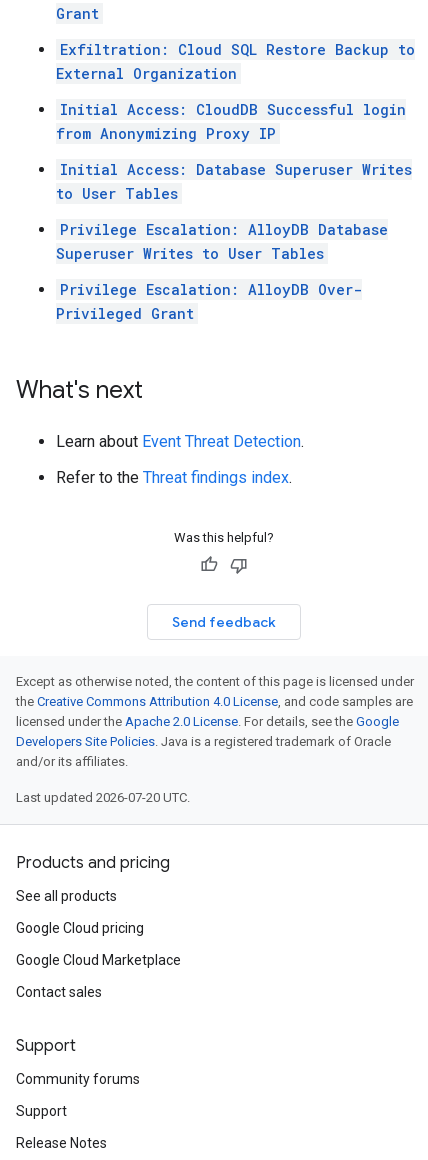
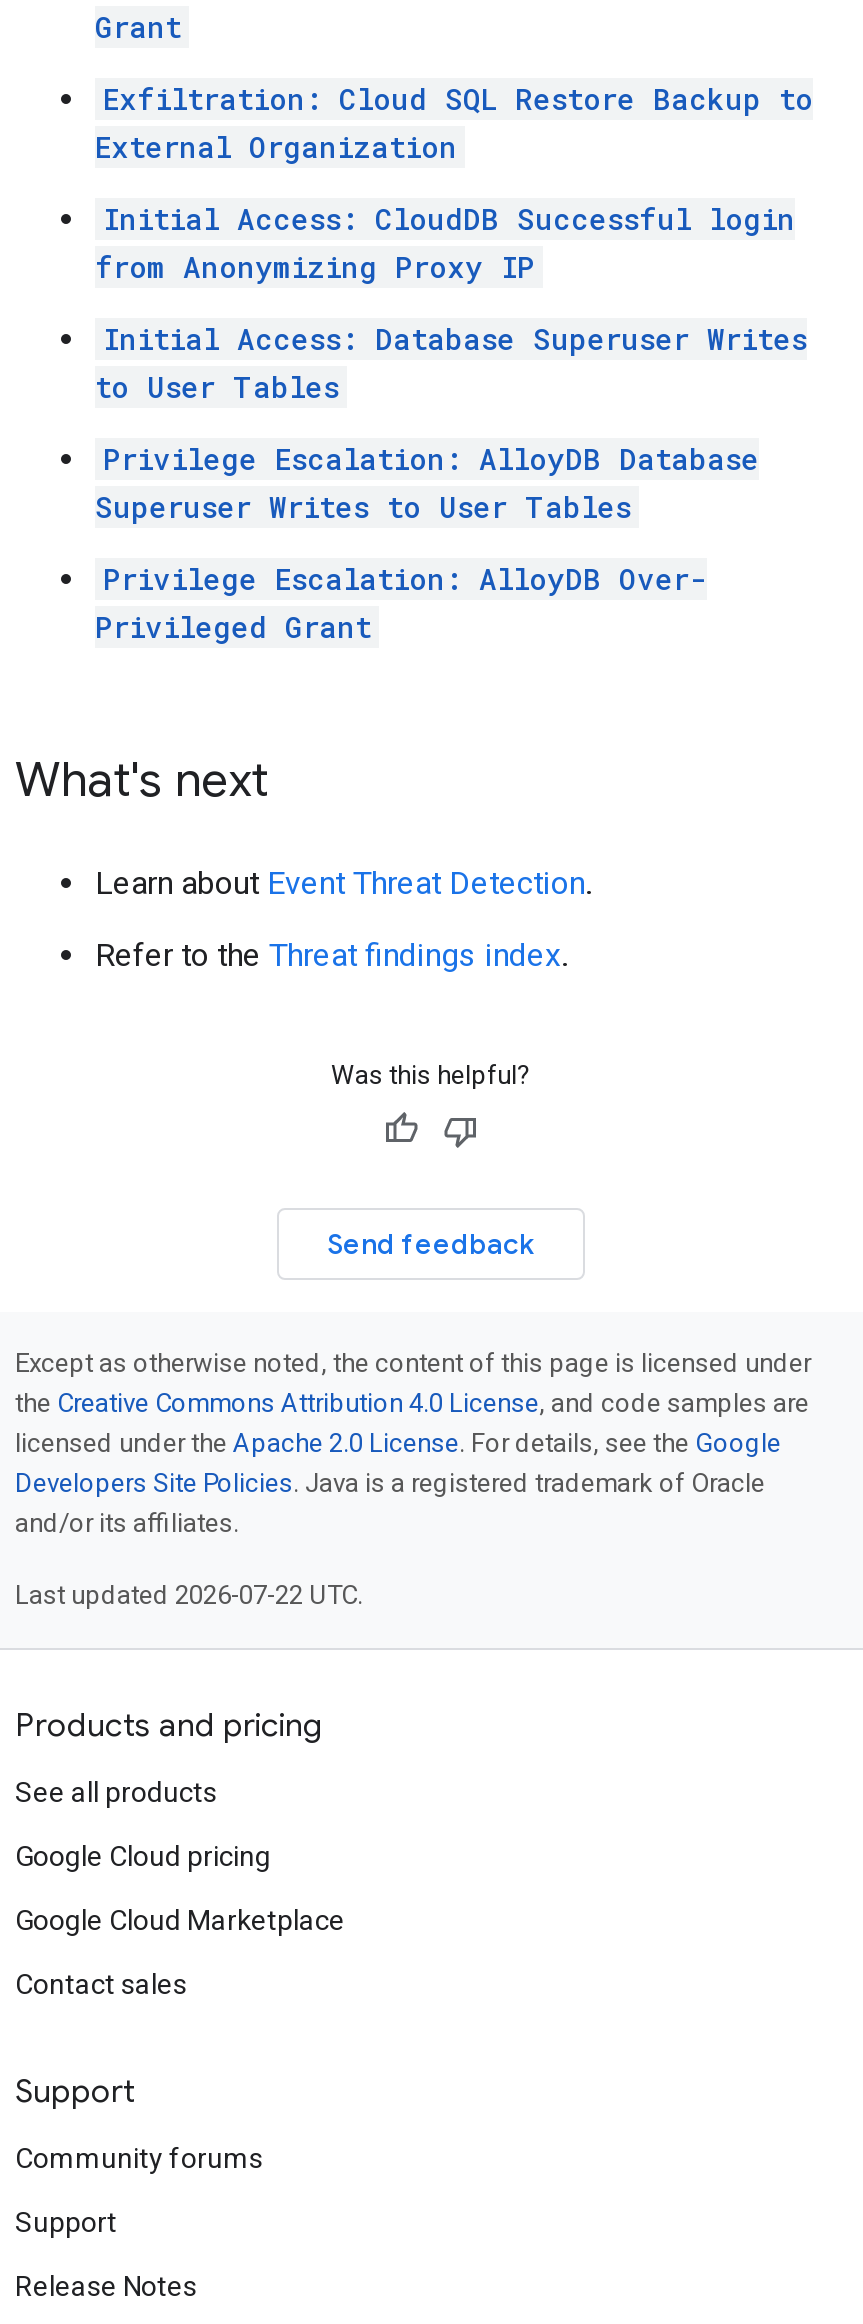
- Last updated 2026-07-20 UTC.
+ Last updated 2026-07-22 UTC.
